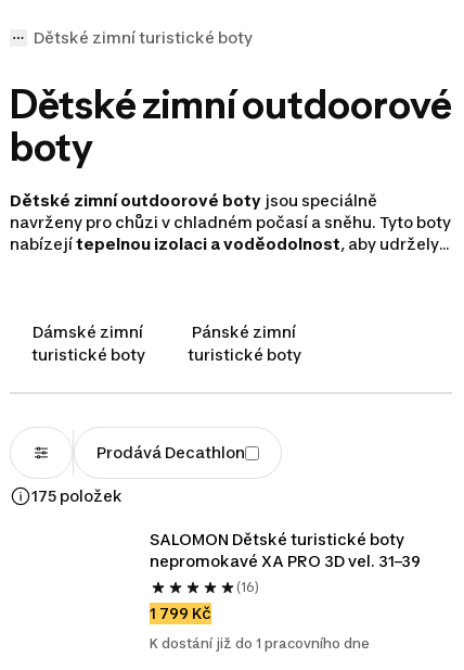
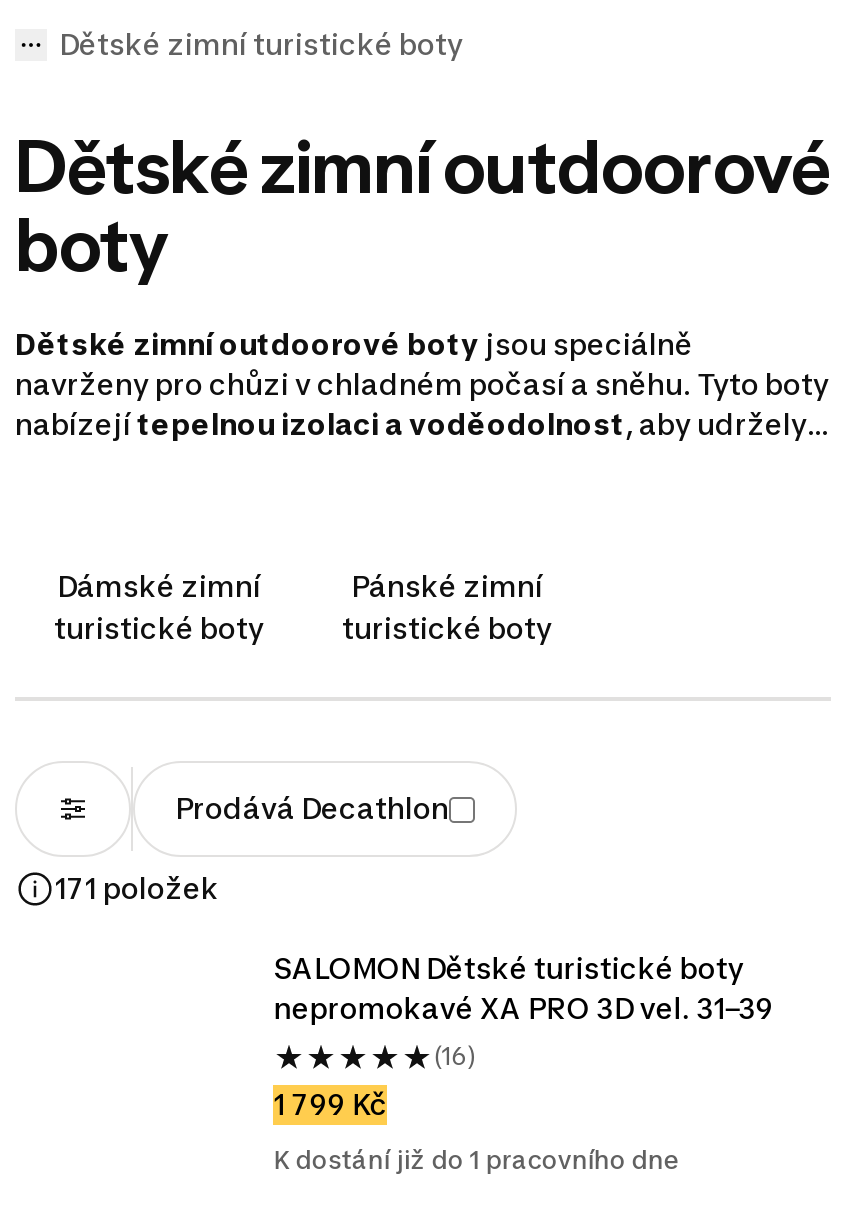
- 175 položek
+ 171 položek
